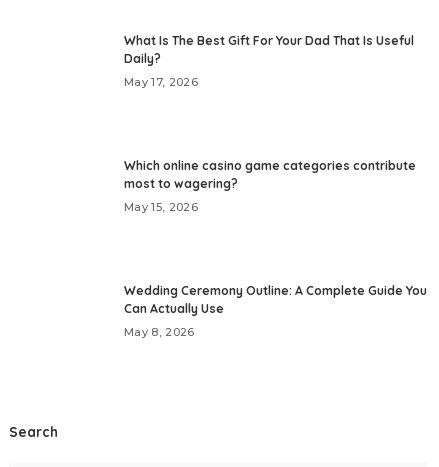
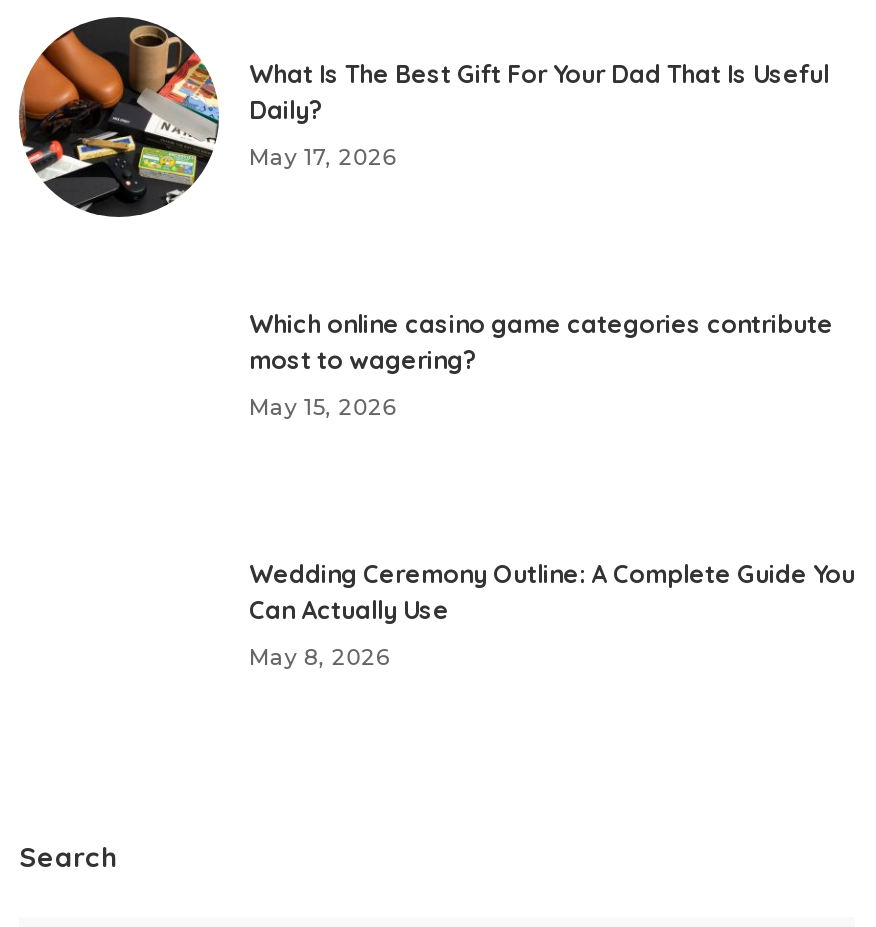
+ [image]
